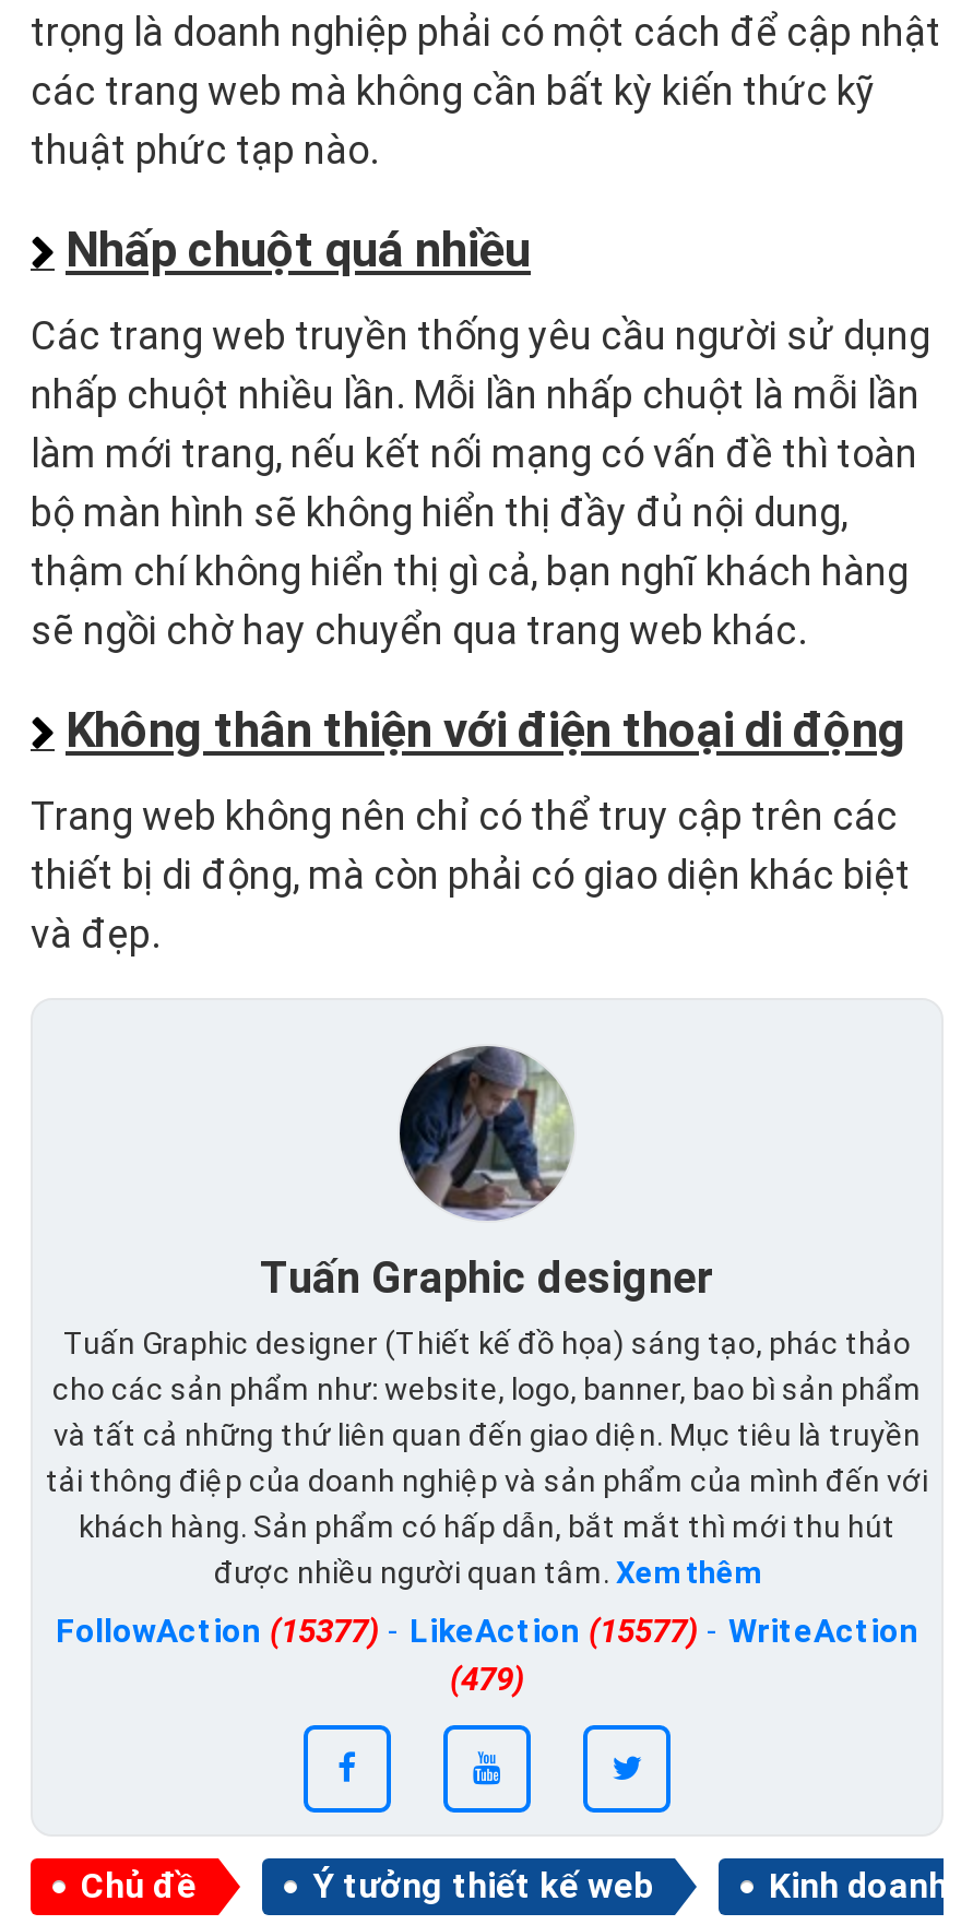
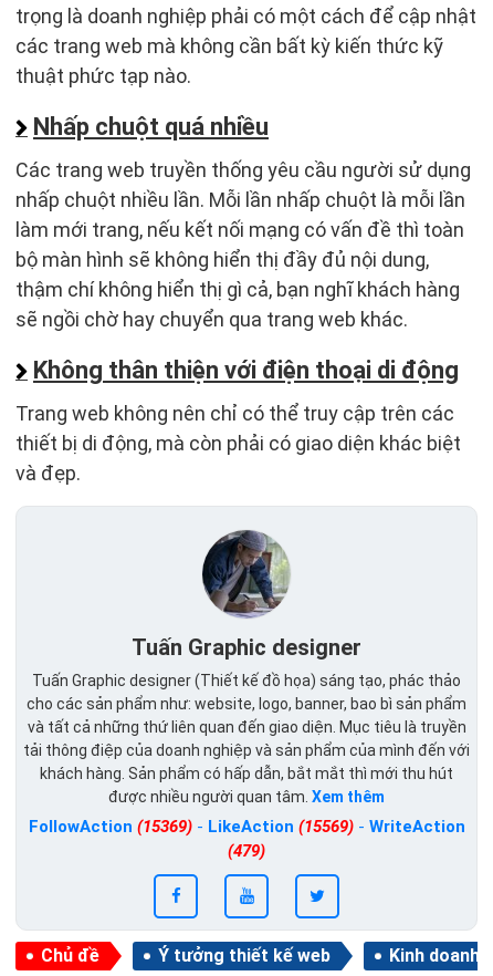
- FollowAction (15377) - LikeAction (15577) - WriteAction
+ FollowAction (15369) - LikeAction (15569) - WriteAction
